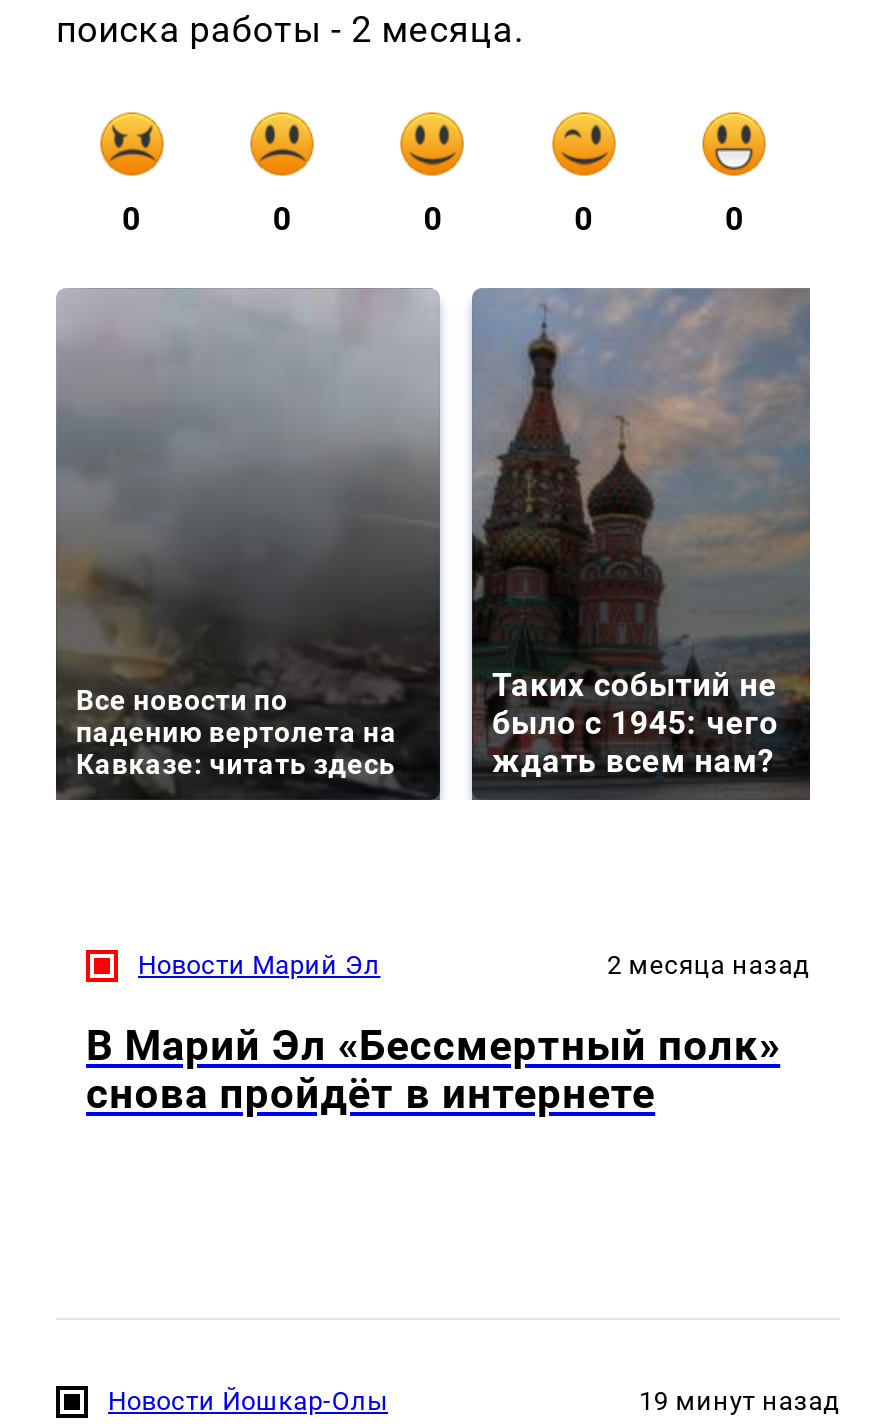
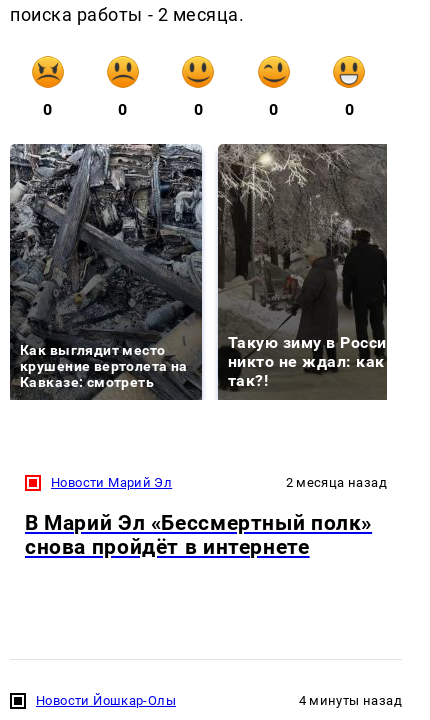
- [image]
- Все новости по
- падению вертолета на
- Кавказе: читать здесь
+ [image]
+ Как выглядит место
+ крушение вертолета на
+ Кавказе: смотреть

- [image]
- Таких событий не
- было с 1945: чего
- ждать всем нам?
+ [image]
+ Такую зиму в России
+ никто не ждал: как
+ так?!

- 19 минут назад
+ 4 минуты назад
